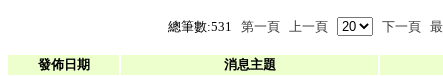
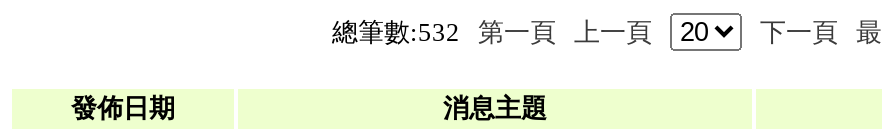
- 總筆數:531第一頁 上一頁
+ 總筆數:532第一頁 上一頁
